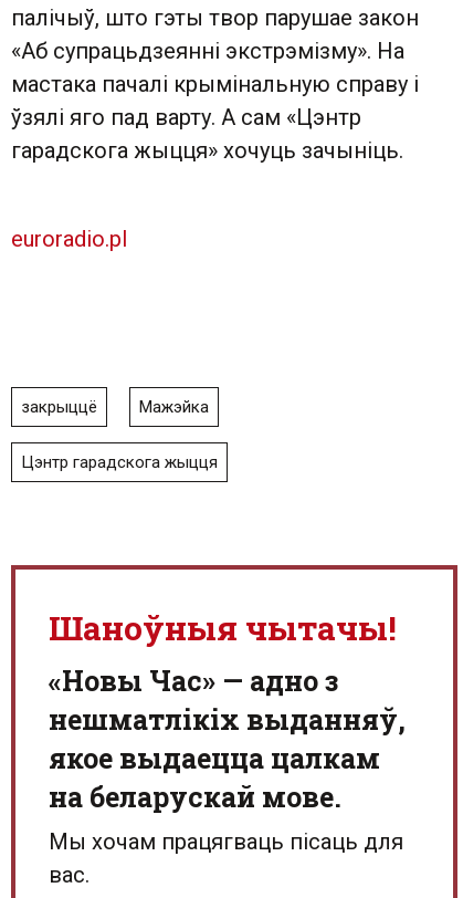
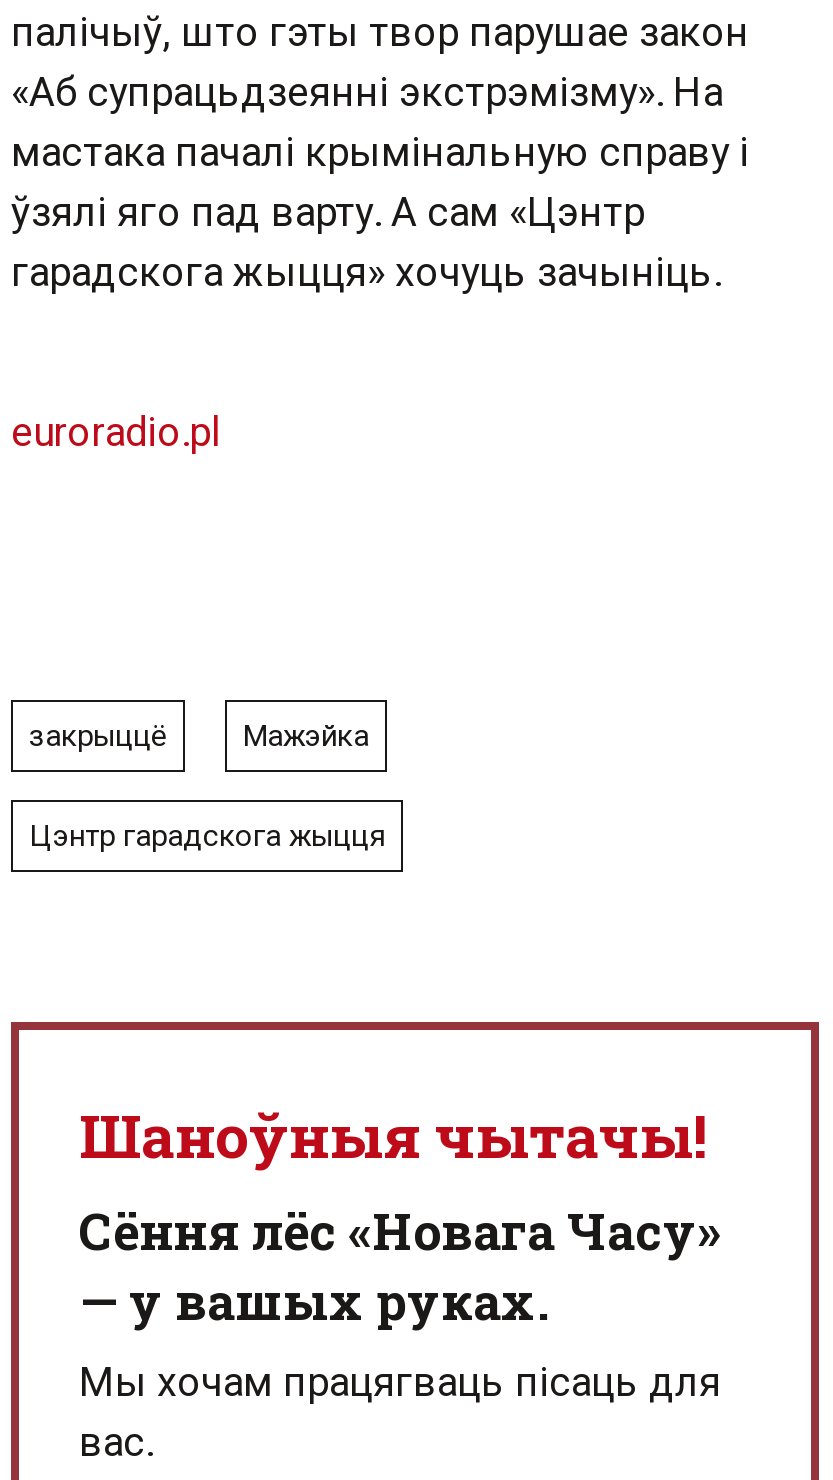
- «Новы Час» — адно з
- нешматлікіх выданняў,
- якое выдаецца цалкам
- на беларускай мове.
+ Сёння лёс «Новага Часу»
+ — у вашых руках.
